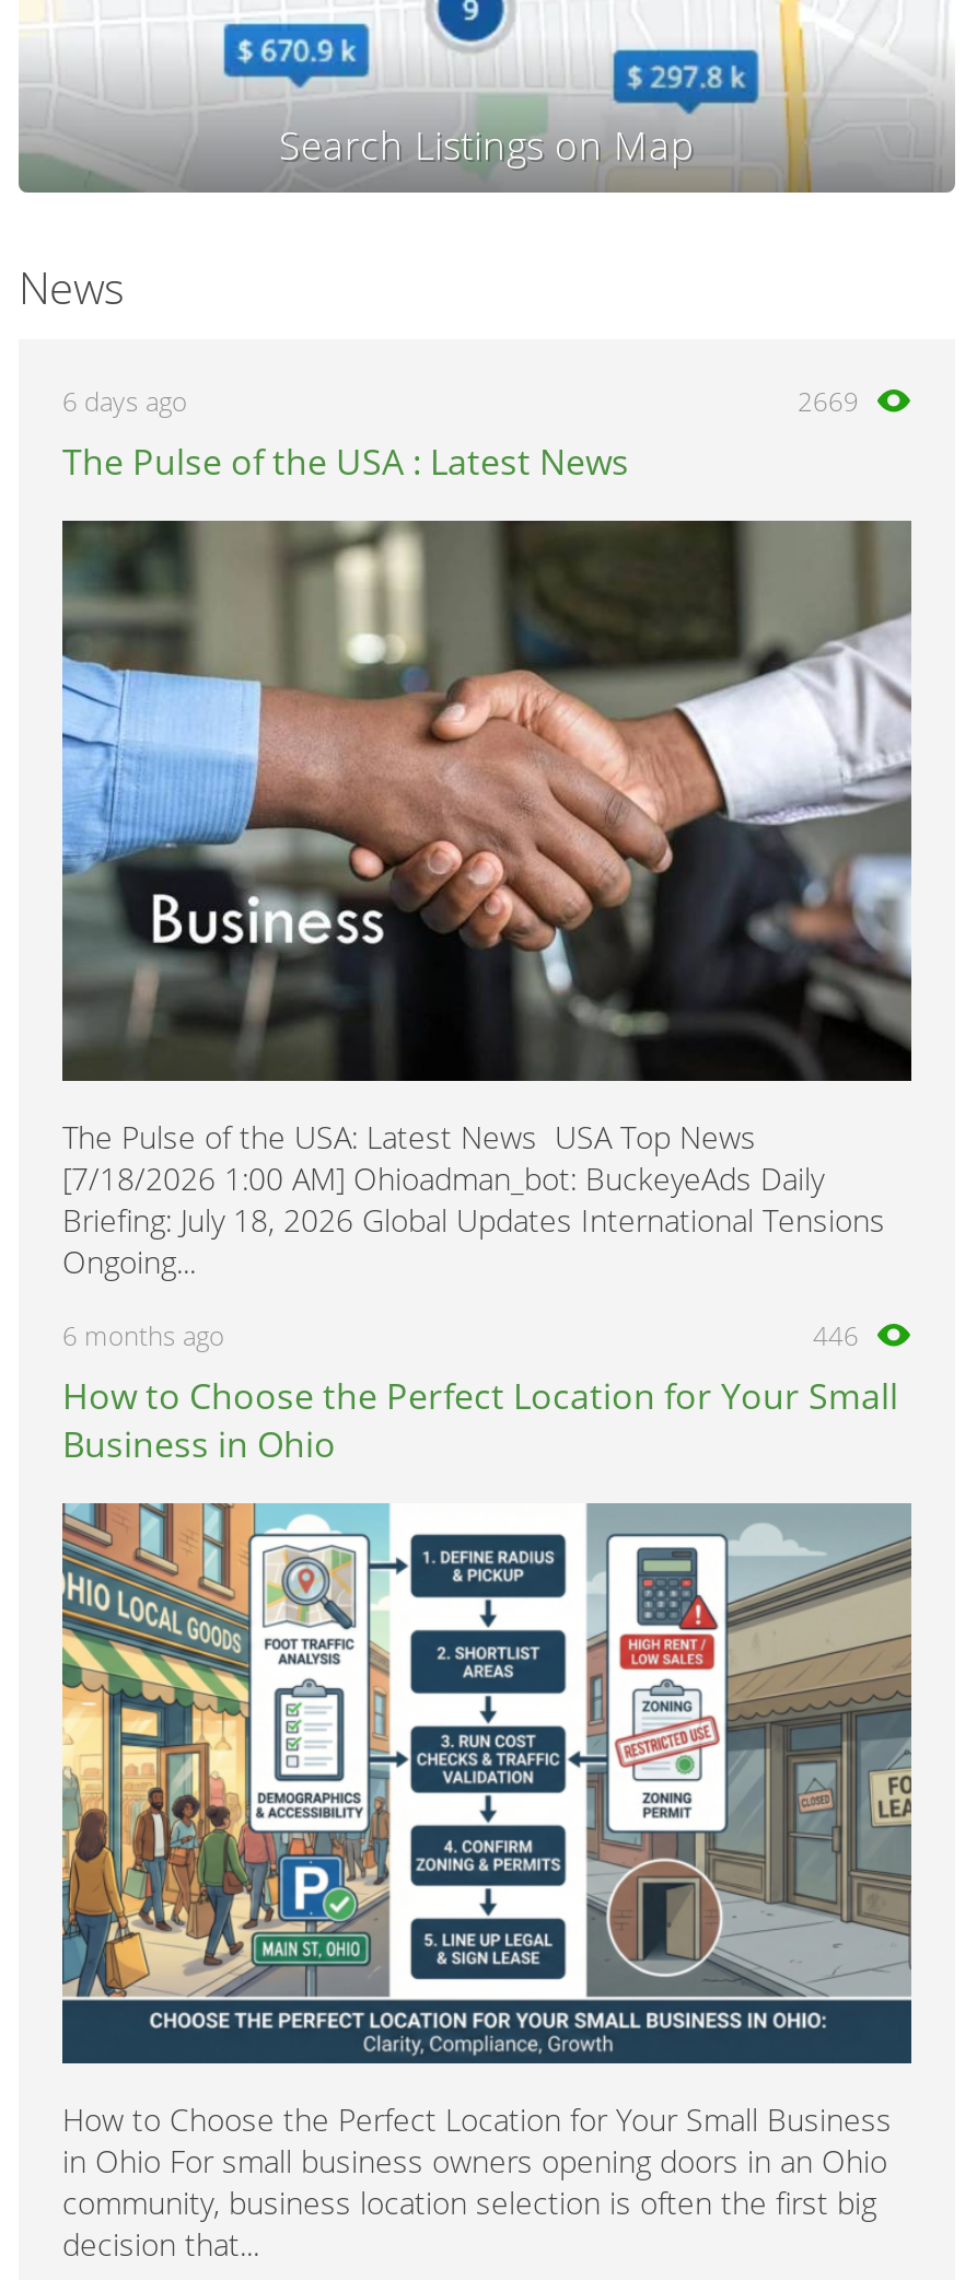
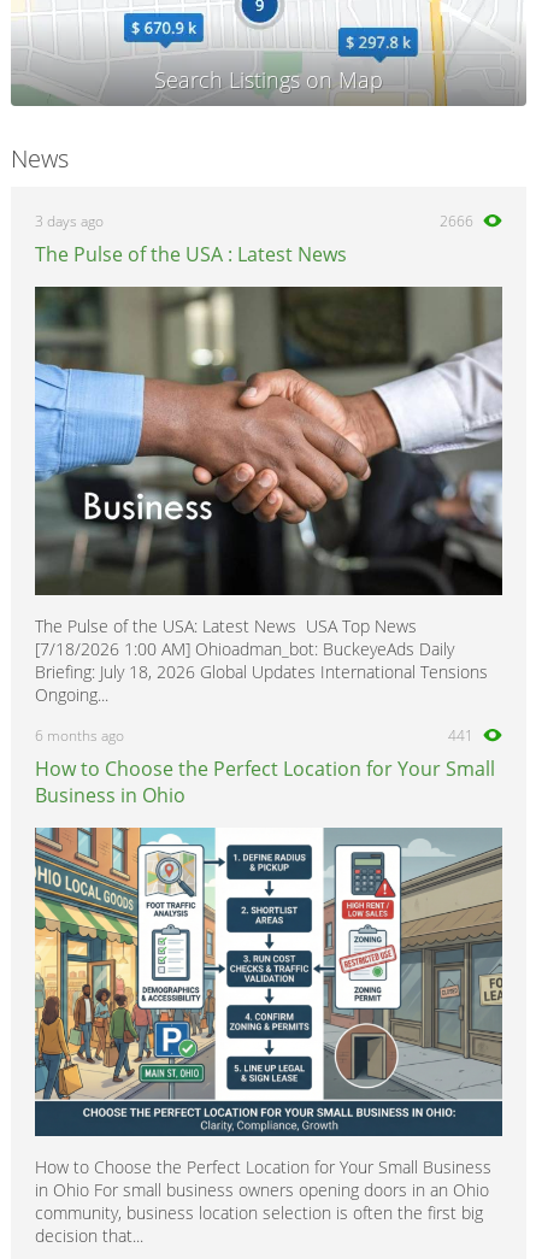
- 6 days ago
+ 3 days ago

- 2669
+ 2666

- 446
+ 441
